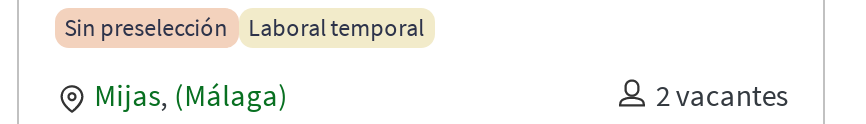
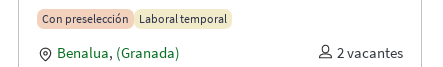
- Sin preselección
+ Con preselección

- Mijas, (Málaga)
+ Benalua, (Granada)
